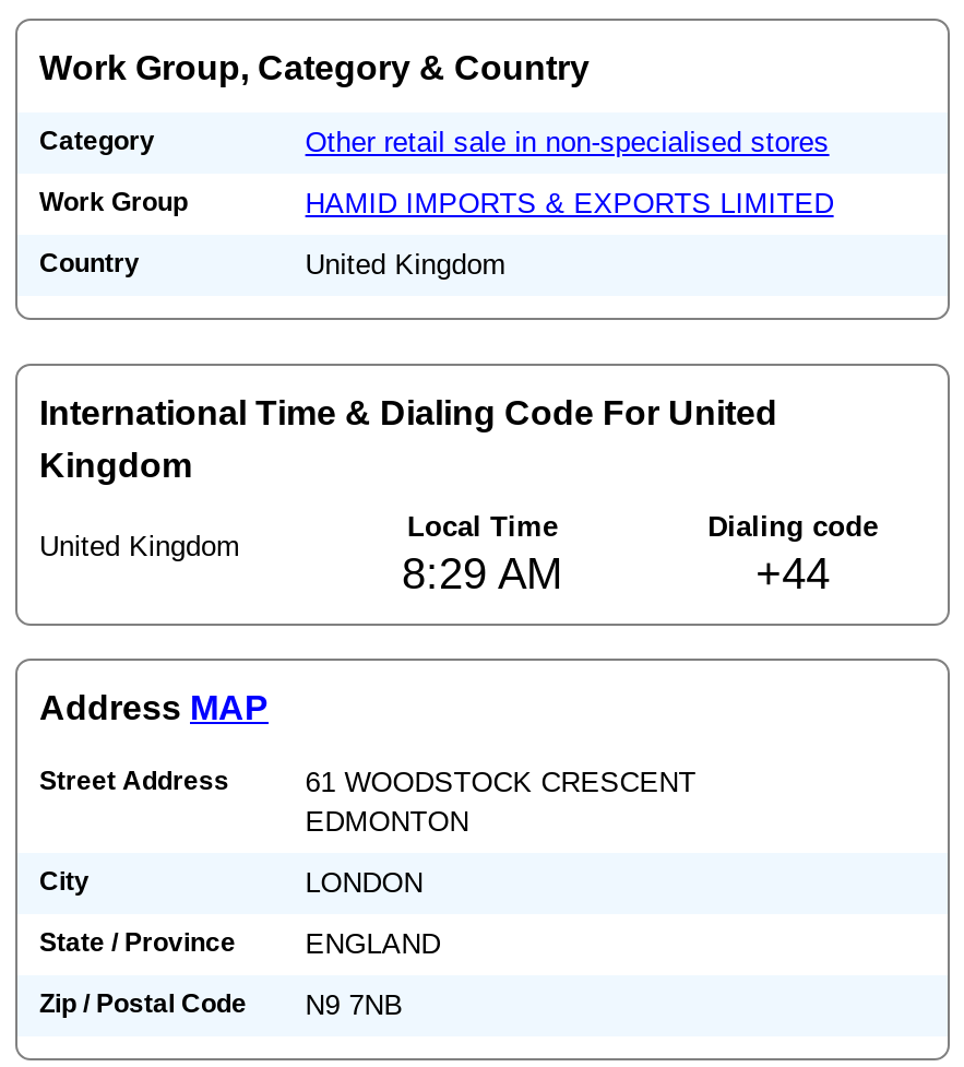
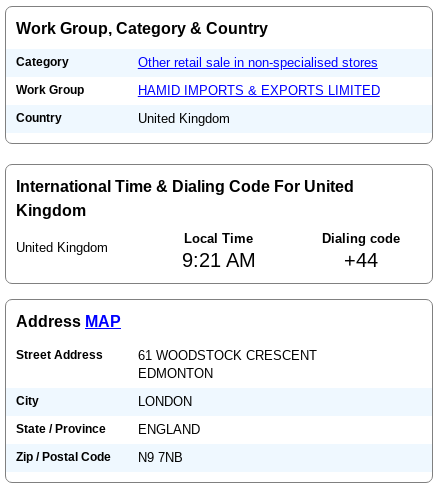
- 8:29 AM
+ 9:21 AM
